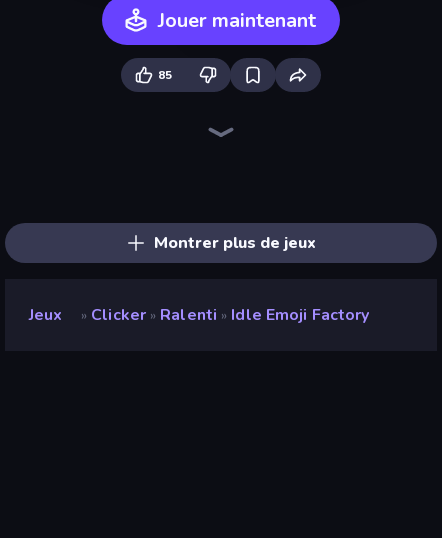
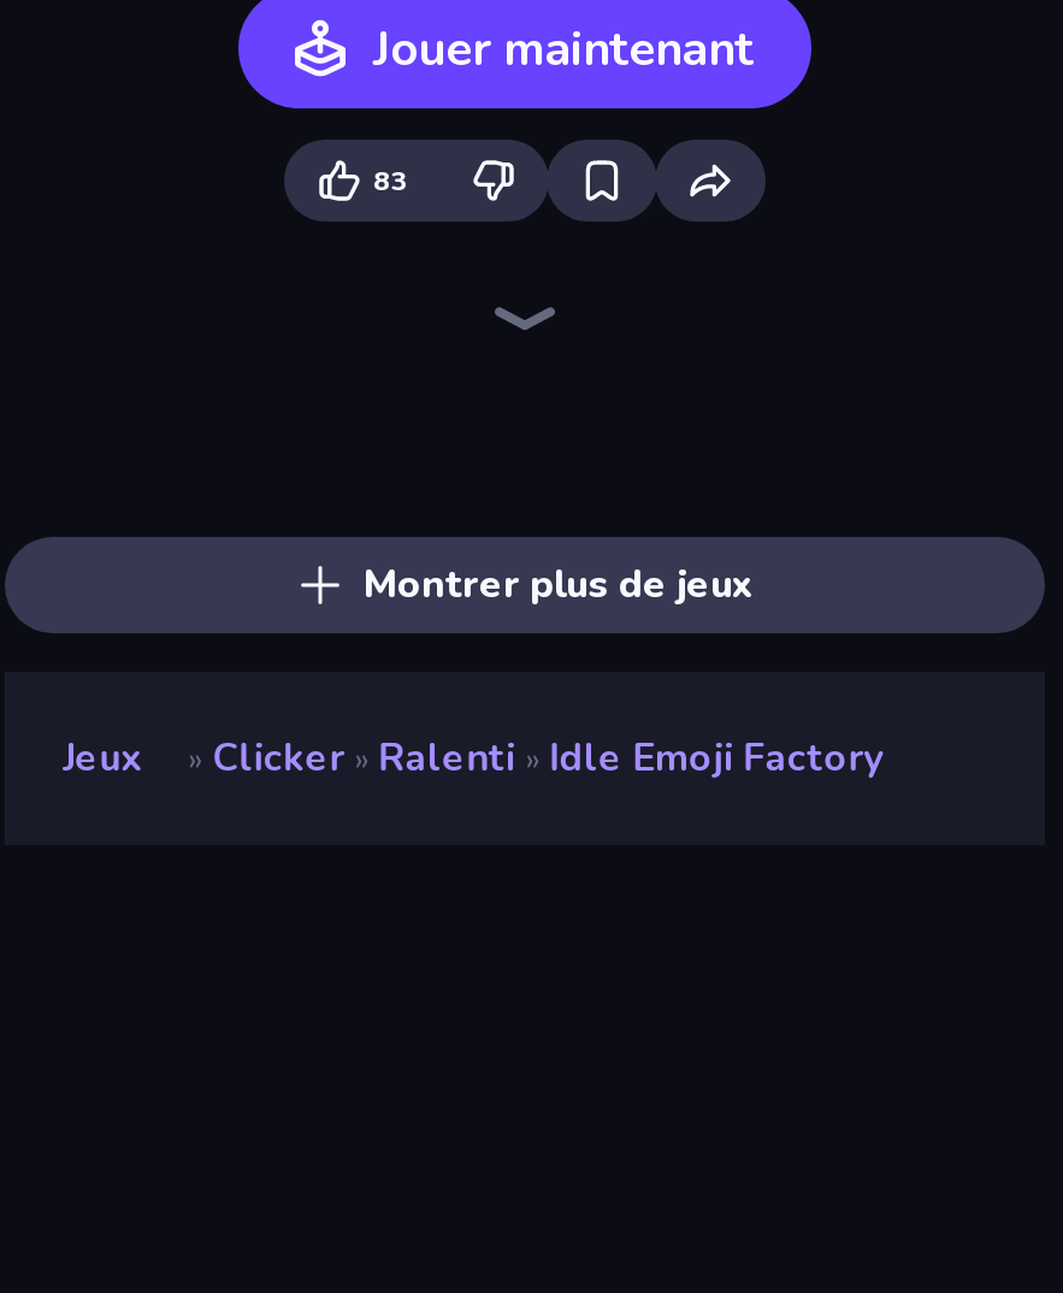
- 85
+ 83
